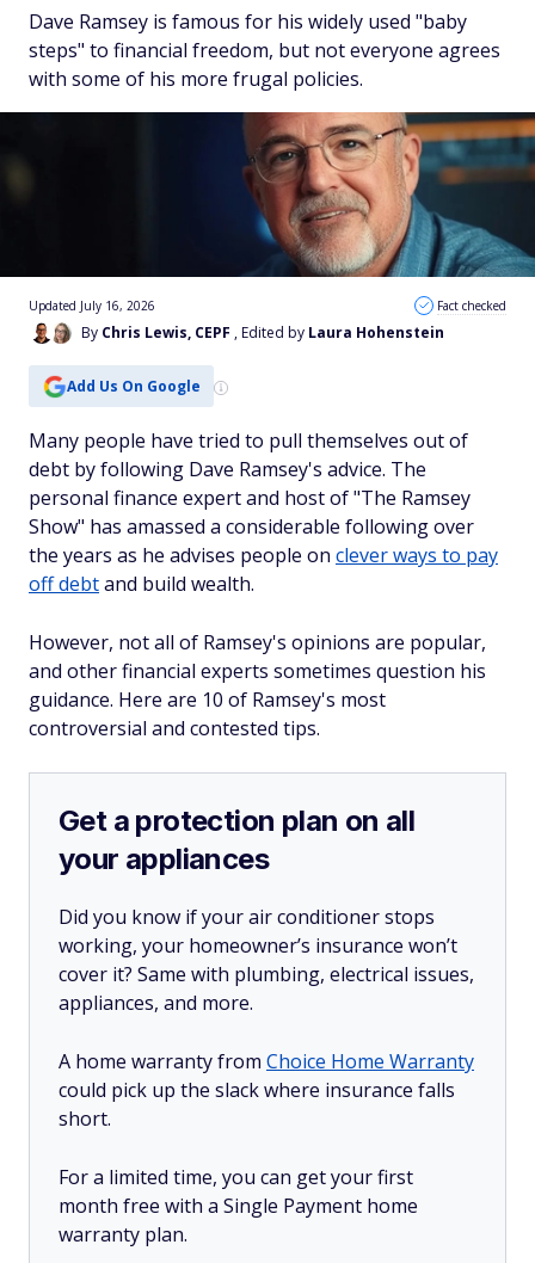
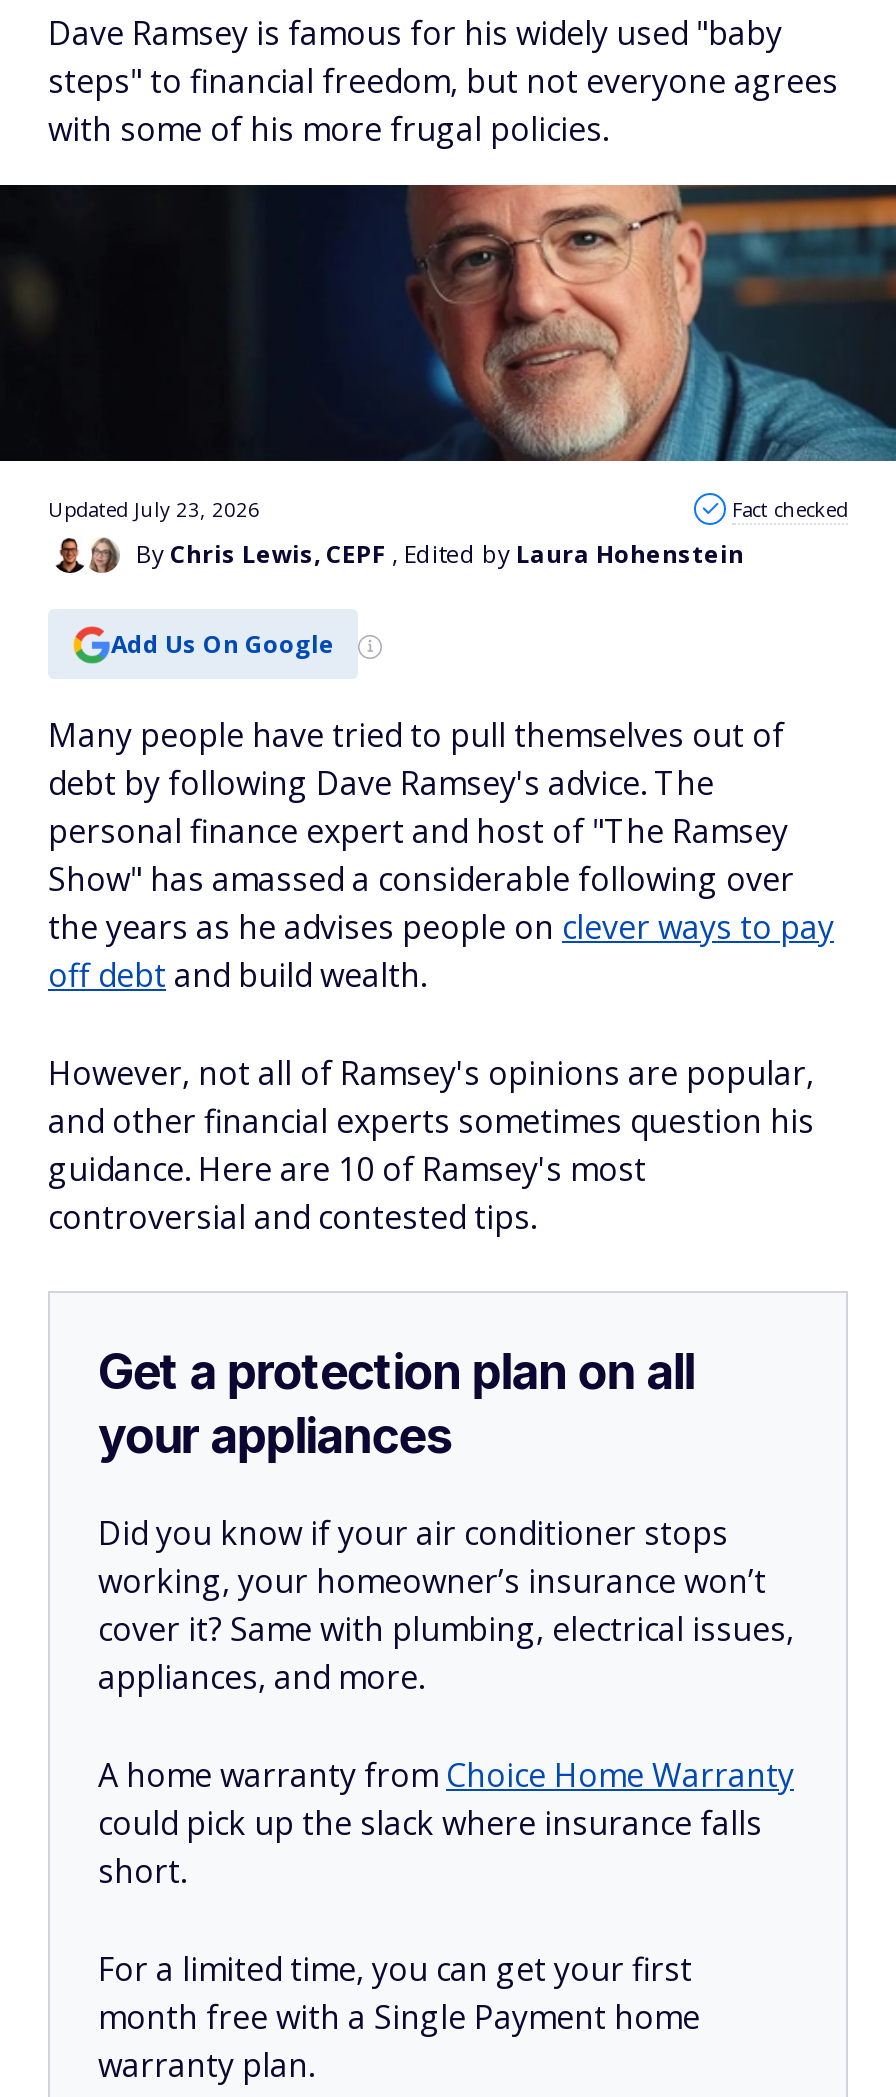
- Updated July 16, 2026
+ Updated July 23, 2026
